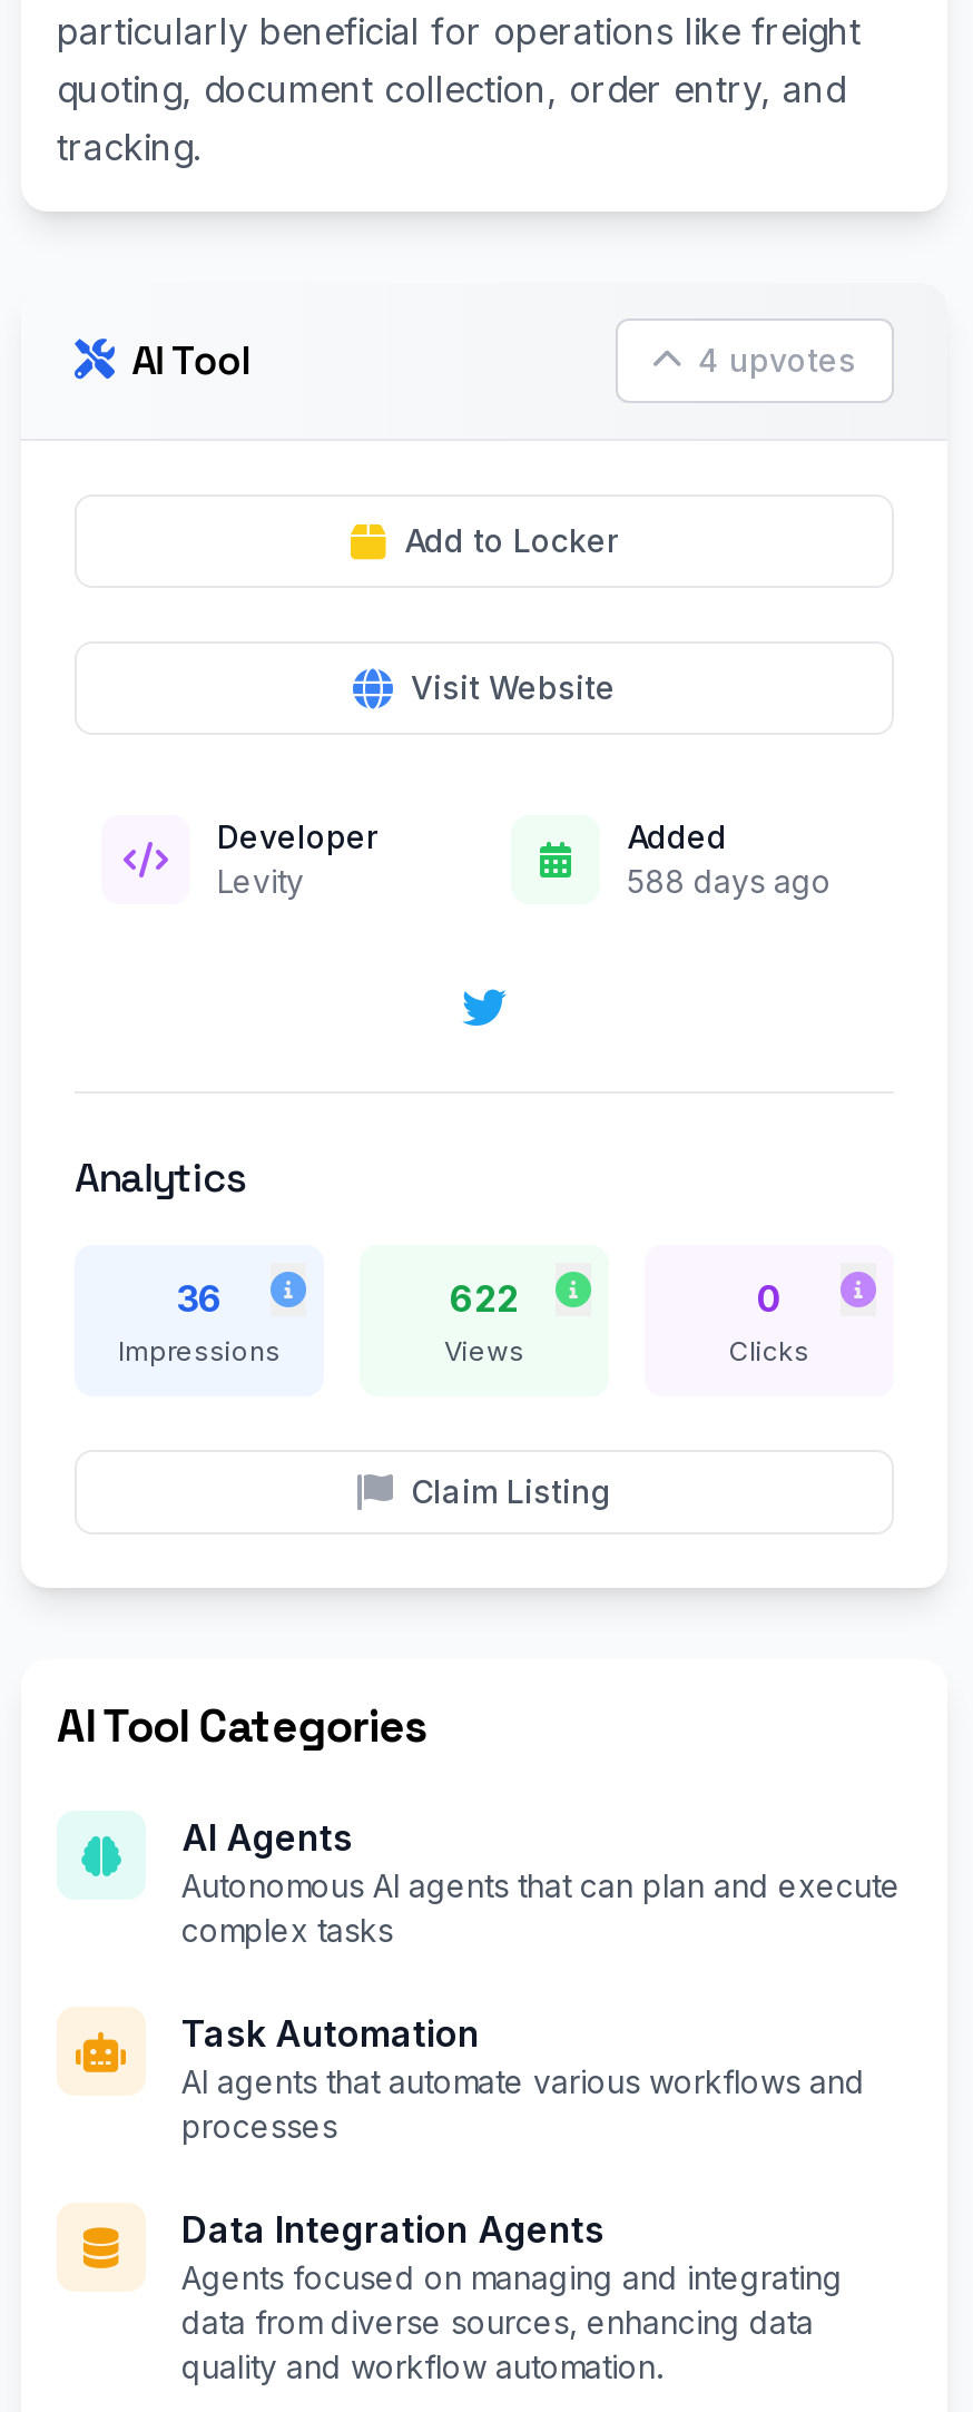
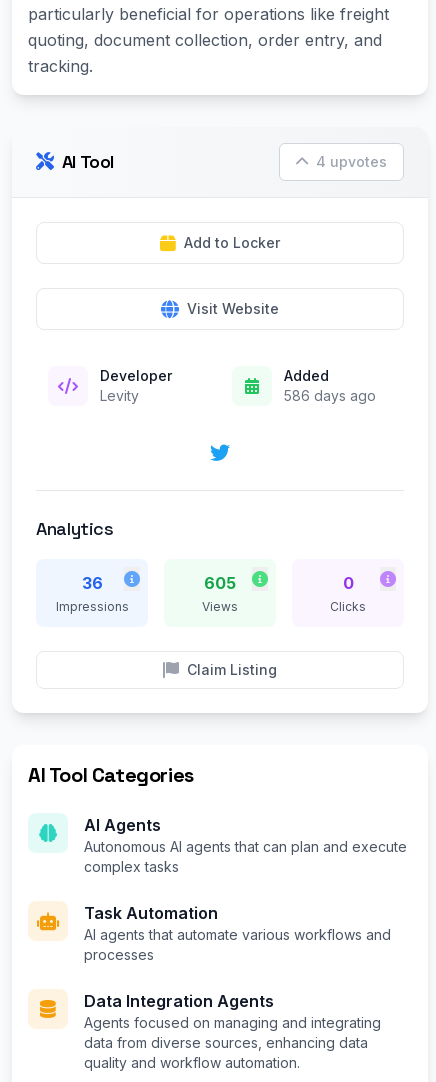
- 588 days ago
+ 586 days ago

- 622
+ 605
